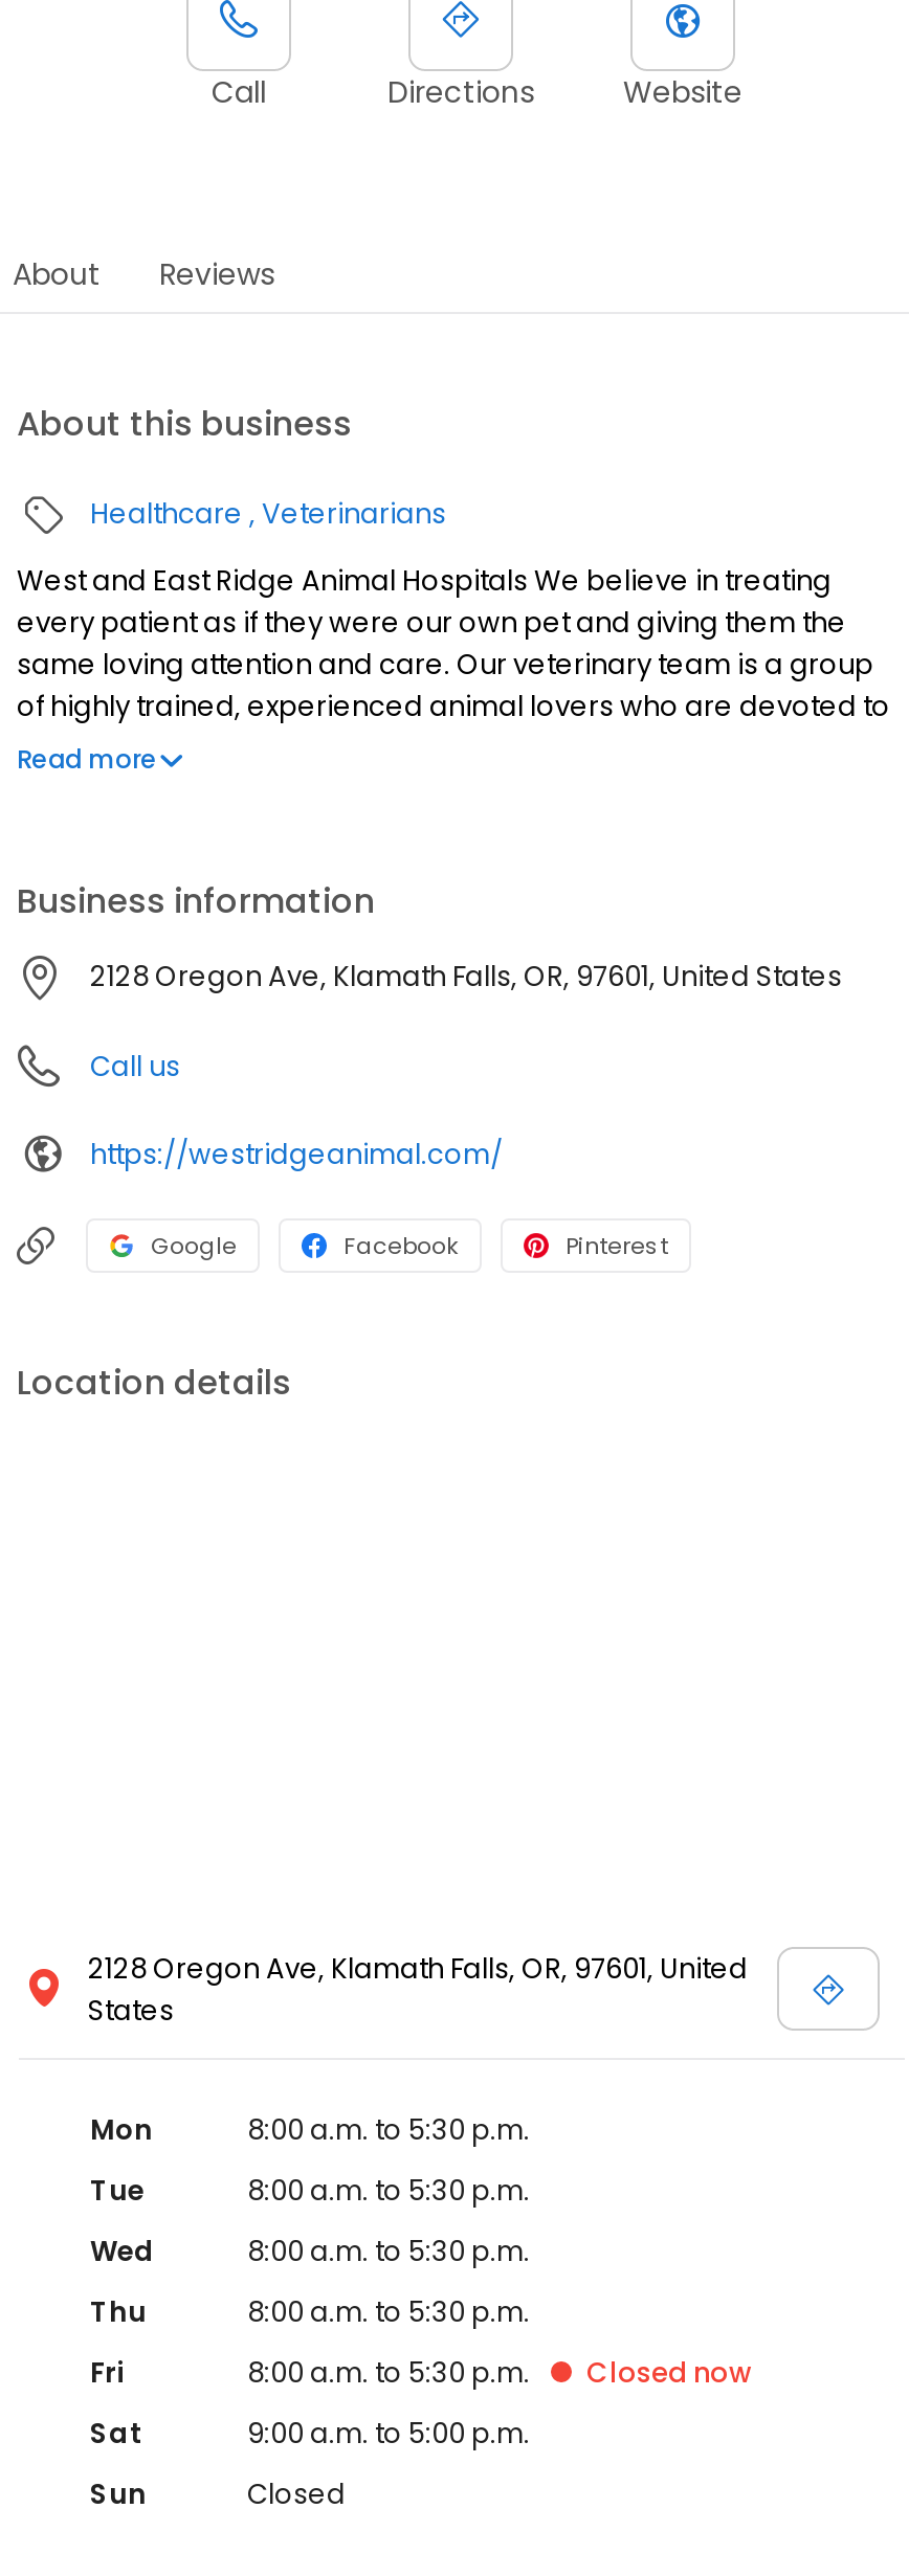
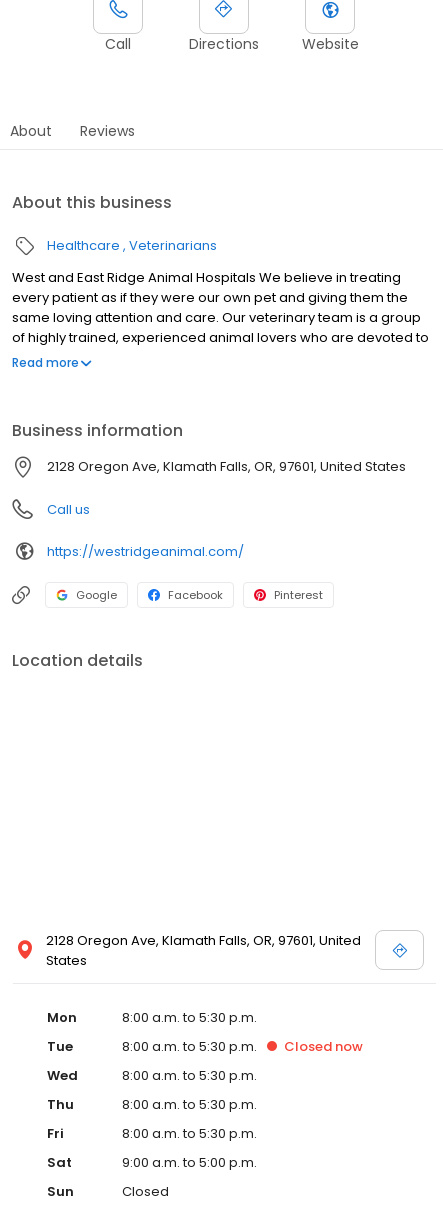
moved up: Closed now
